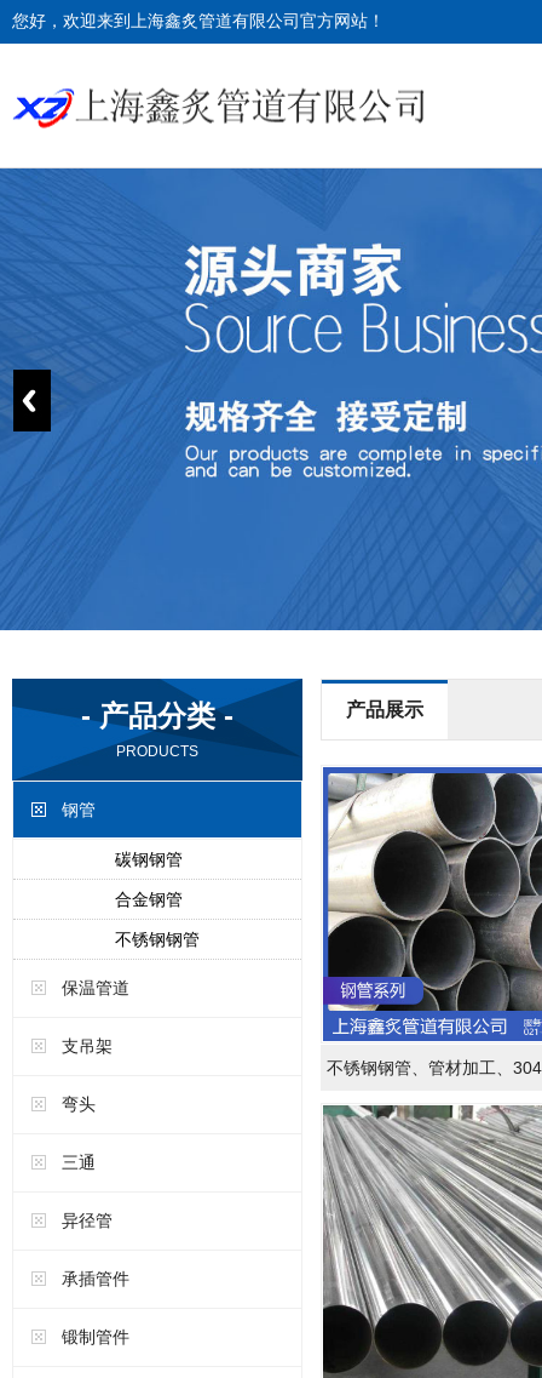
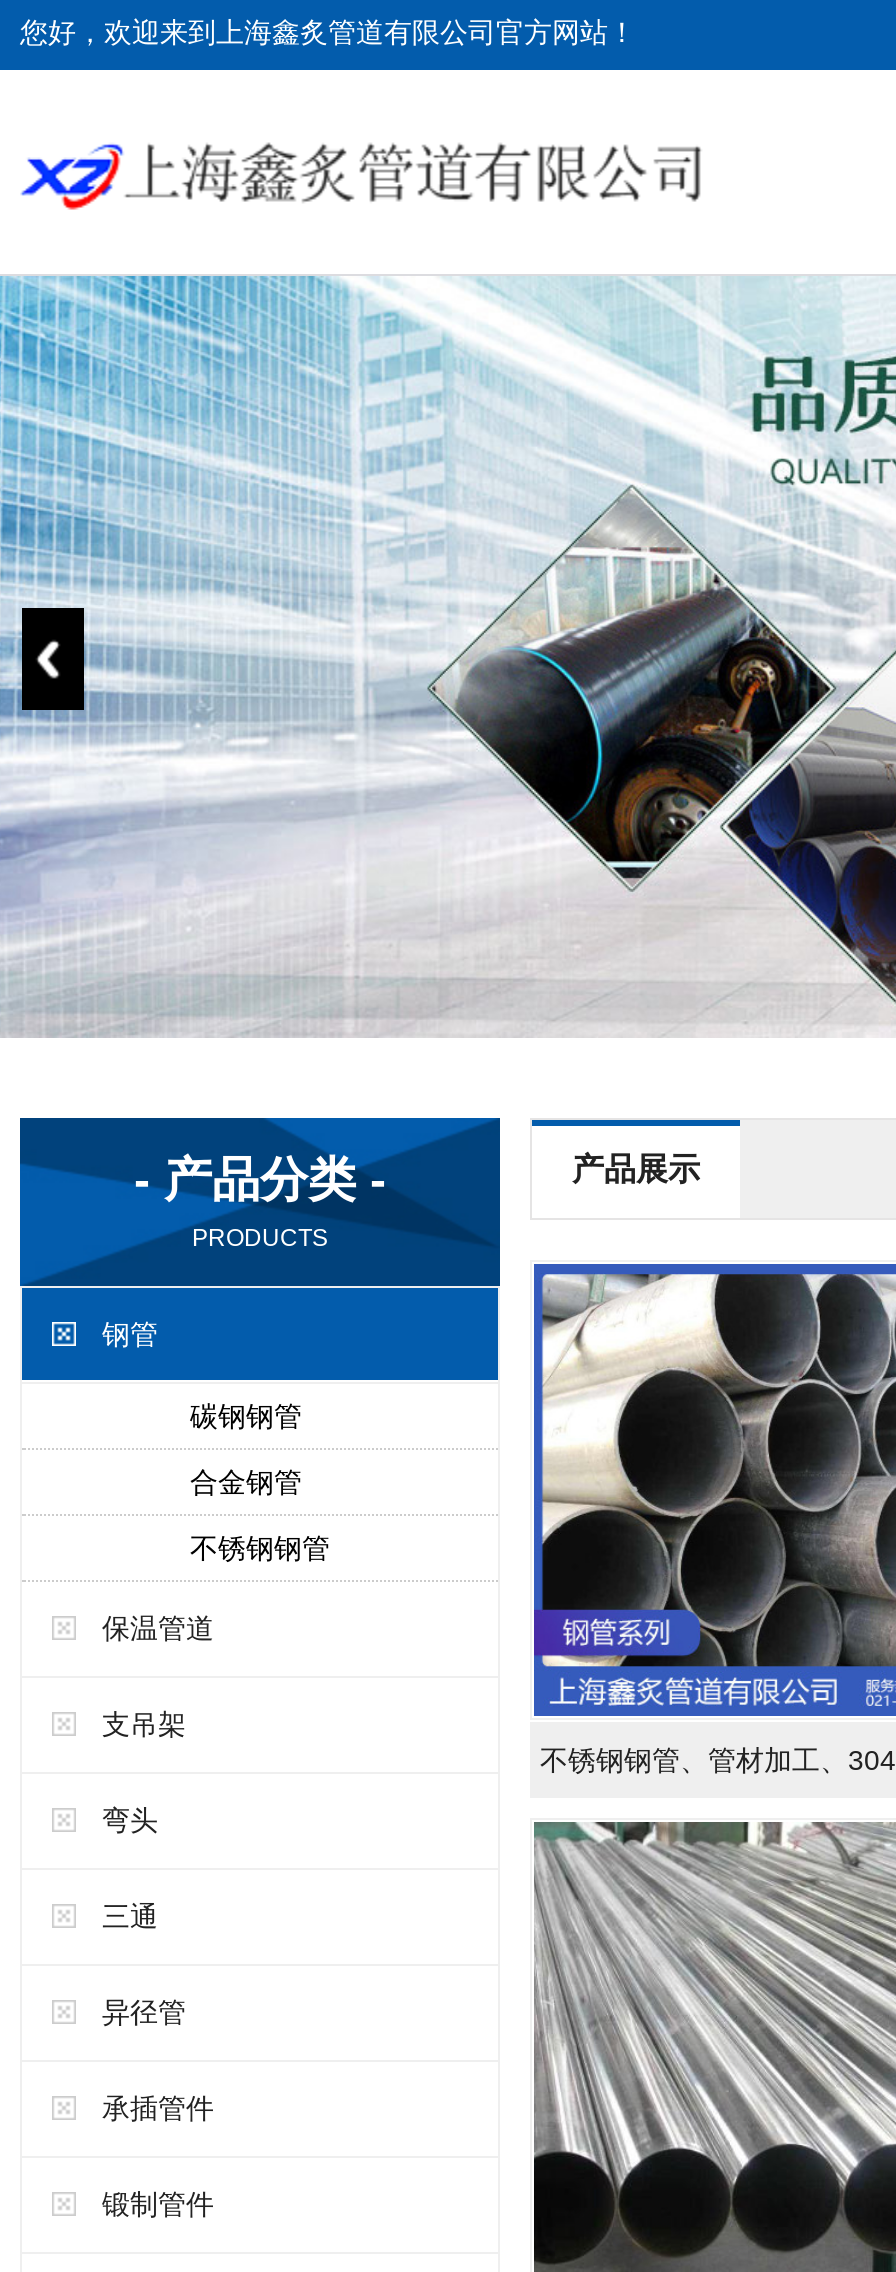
- [image]
+ [image]
